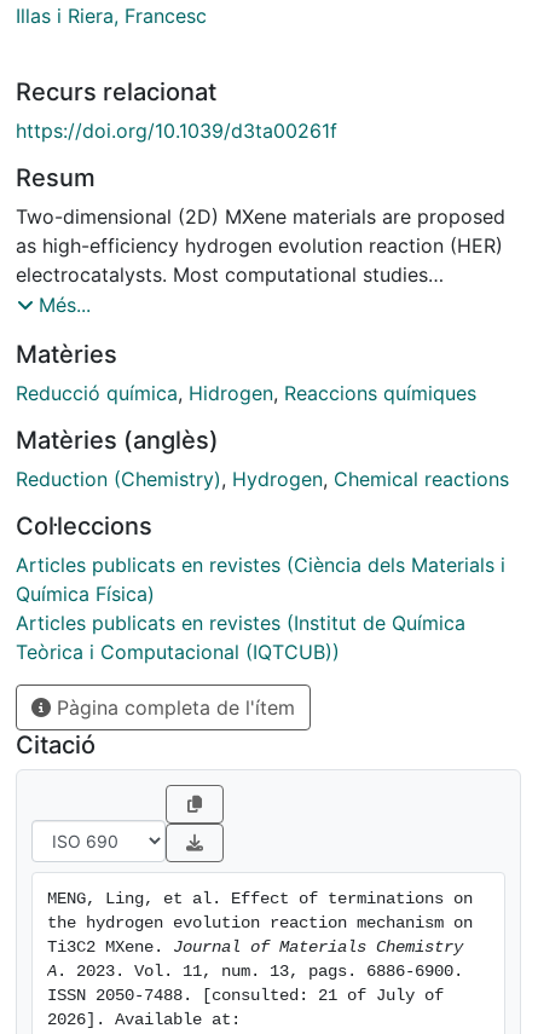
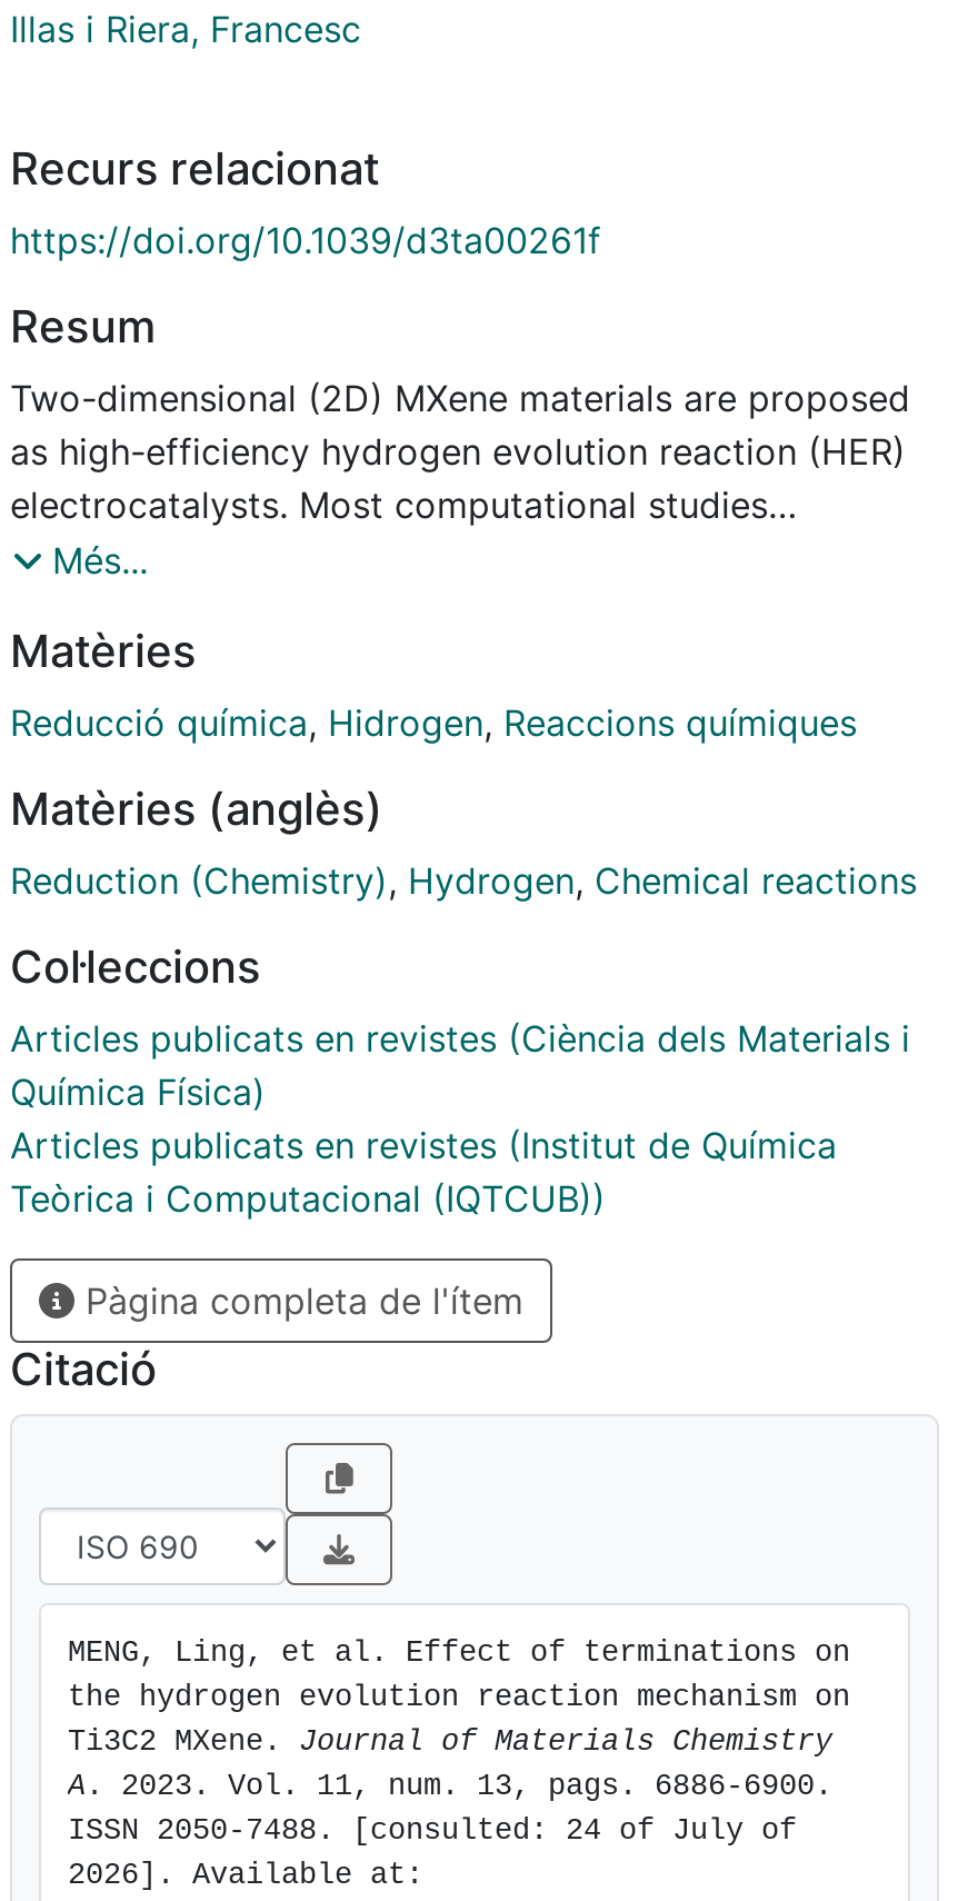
- ISSN 2050-7488. [consulted: 21 of July of
+ ISSN 2050-7488. [consulted: 24 of July of
